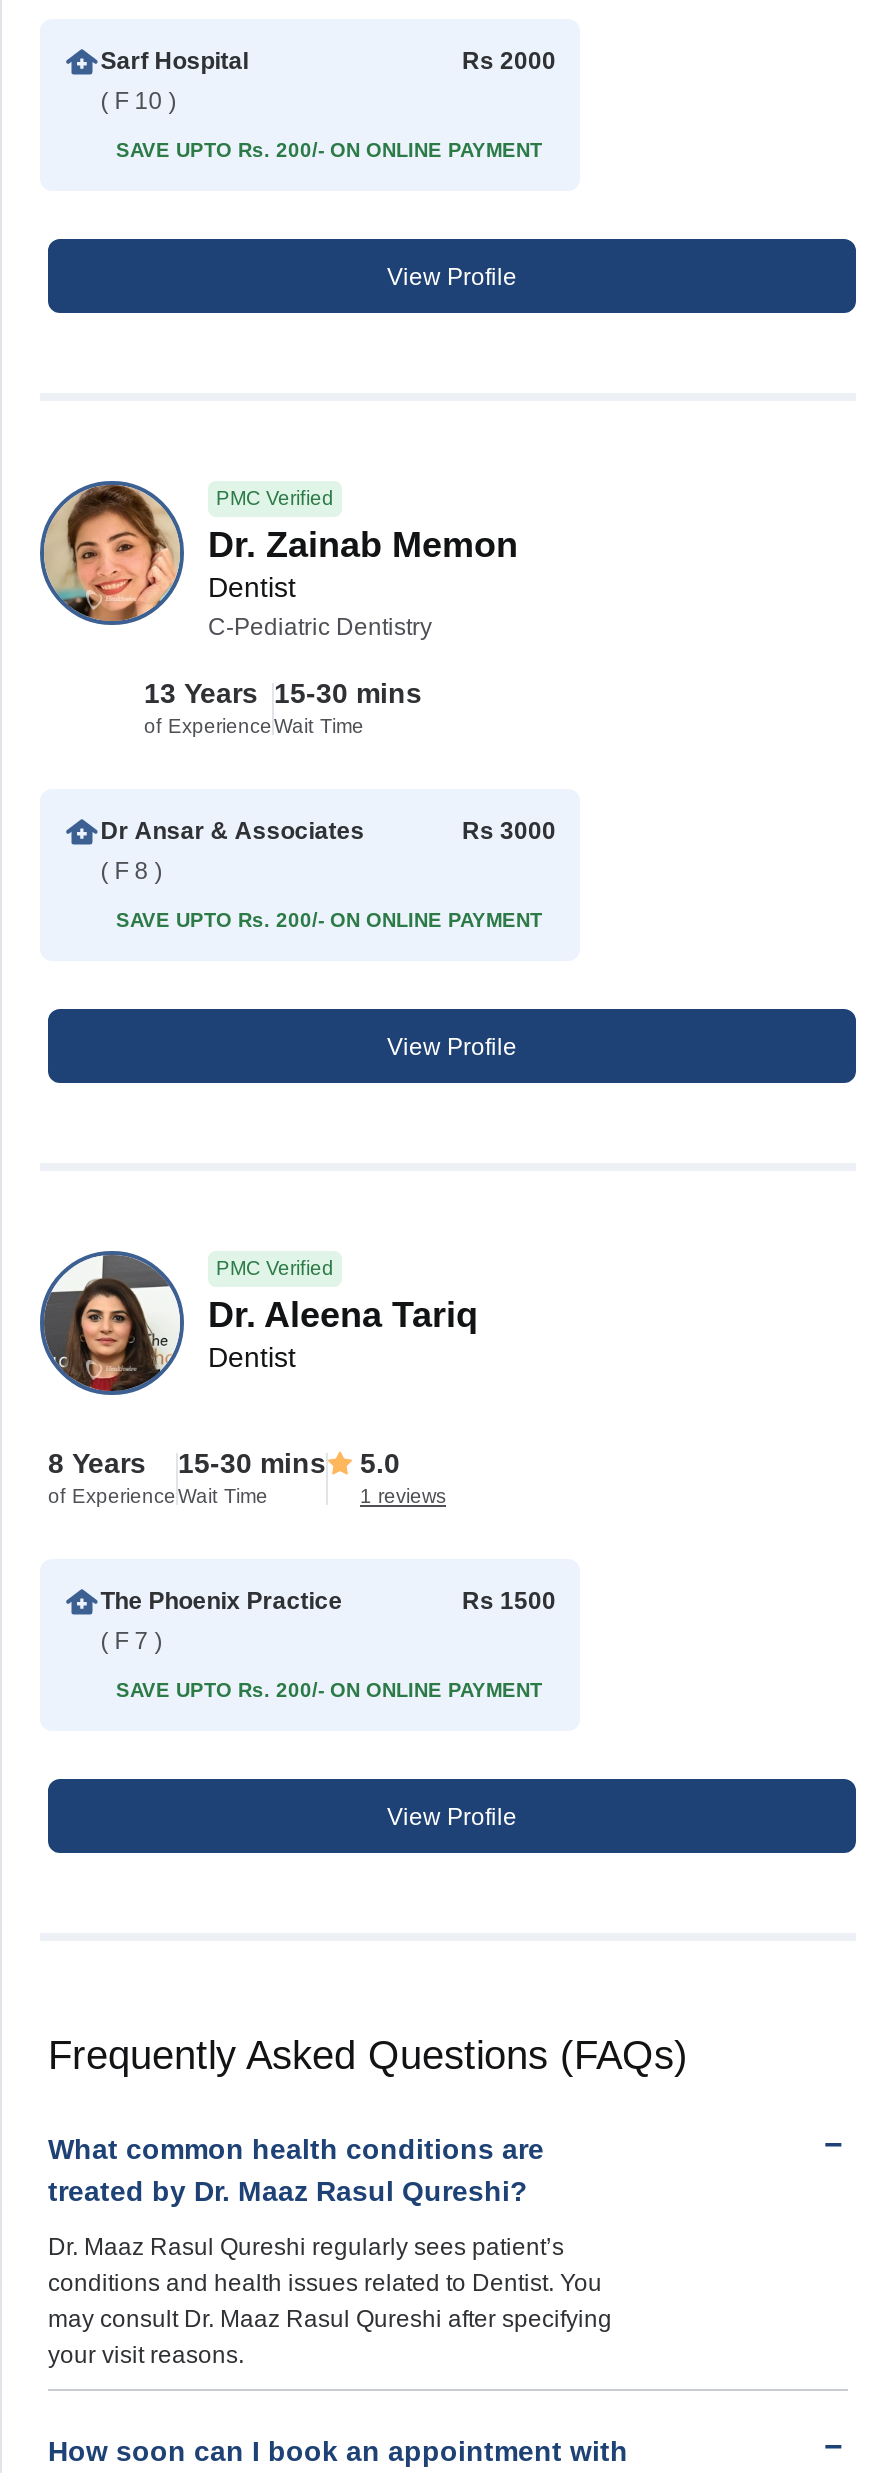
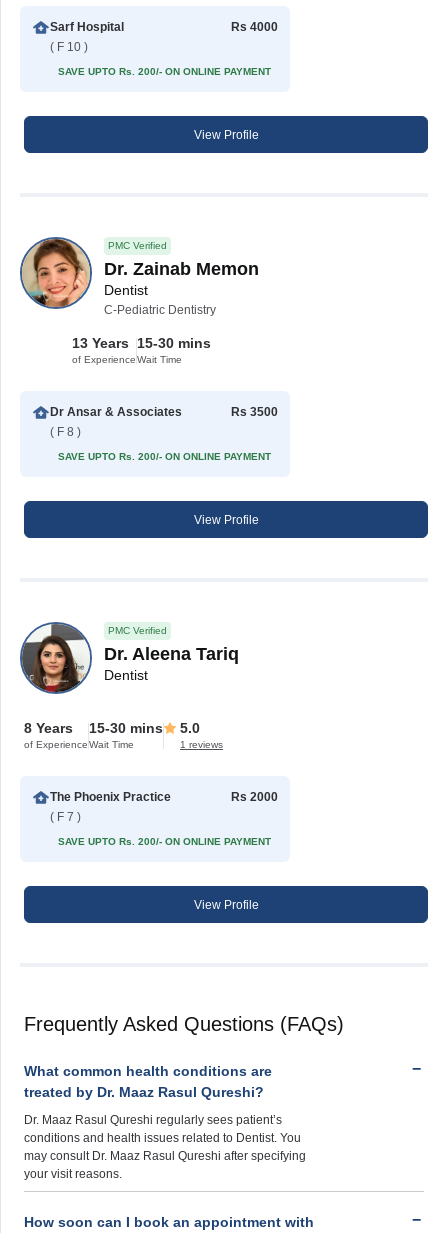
- Rs 2000
+ Rs 4000

- Rs 3000
+ Rs 3500

- Rs 1500
+ Rs 2000
